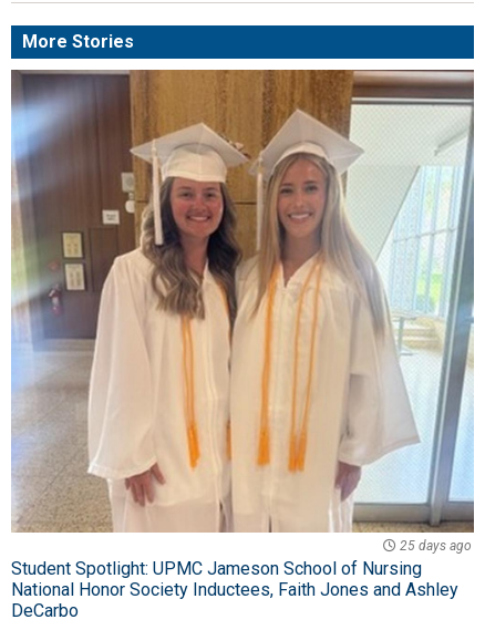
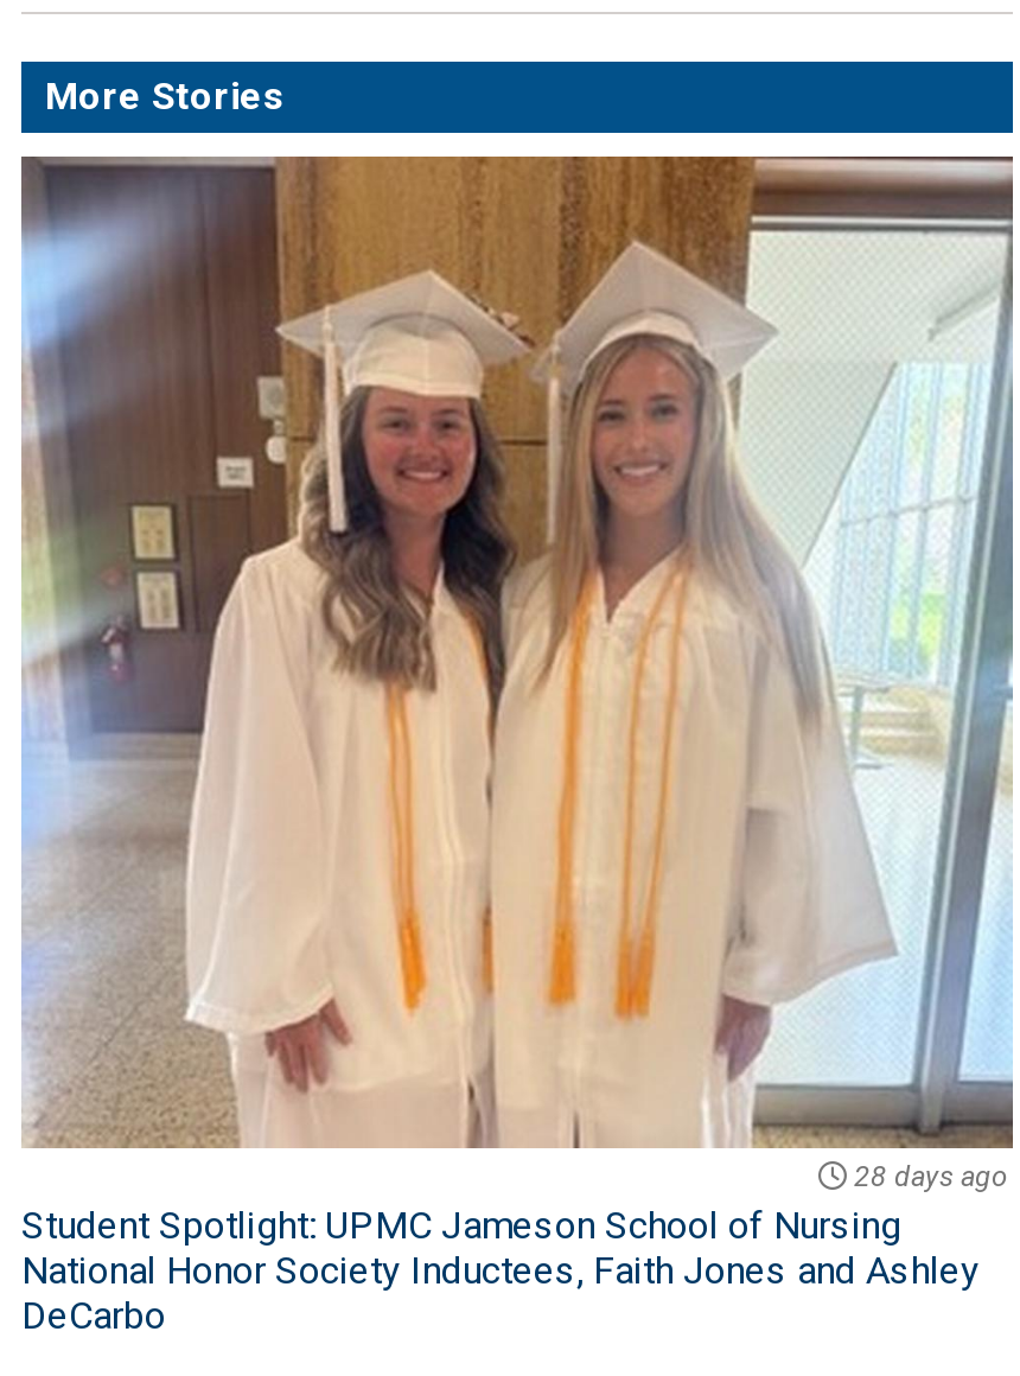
- 25 days ago
+ 28 days ago
